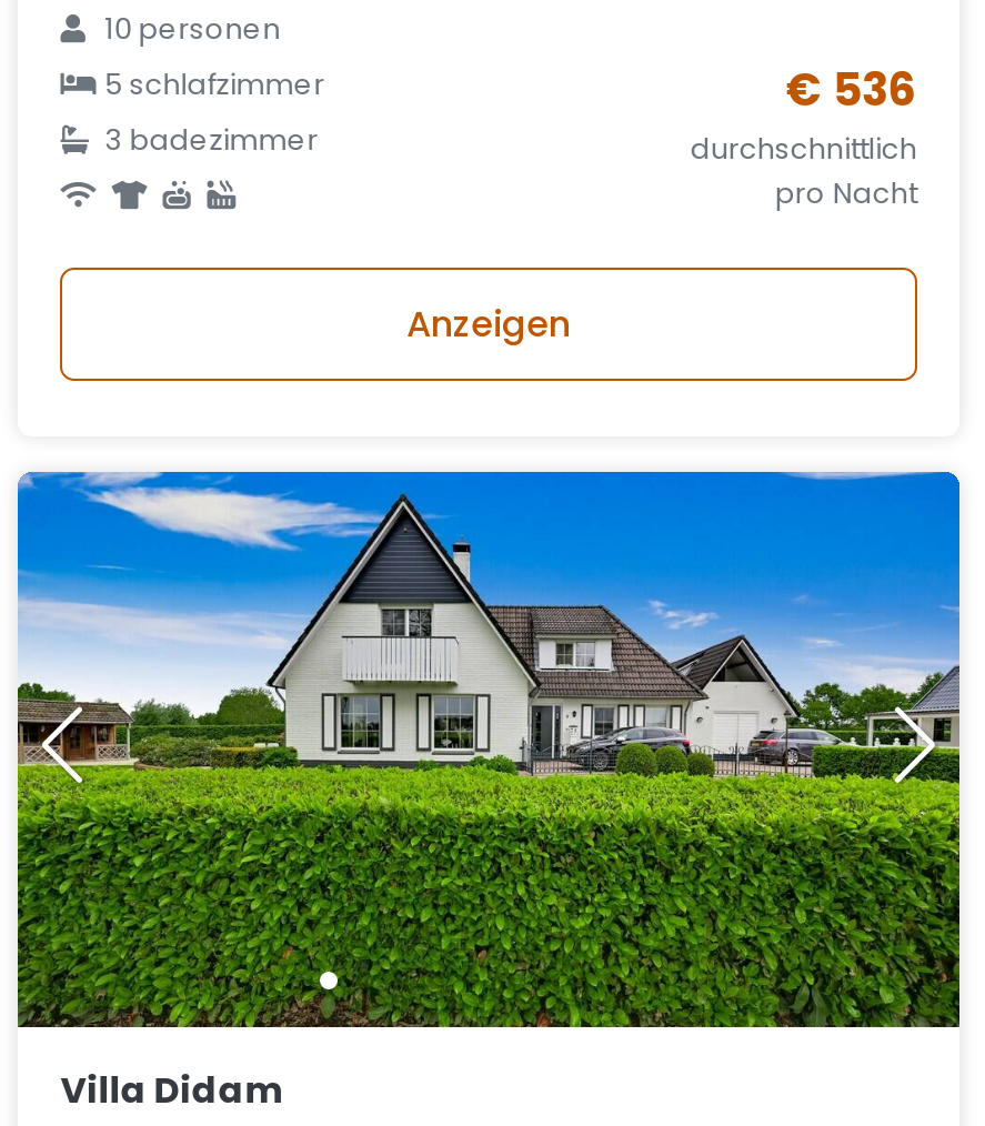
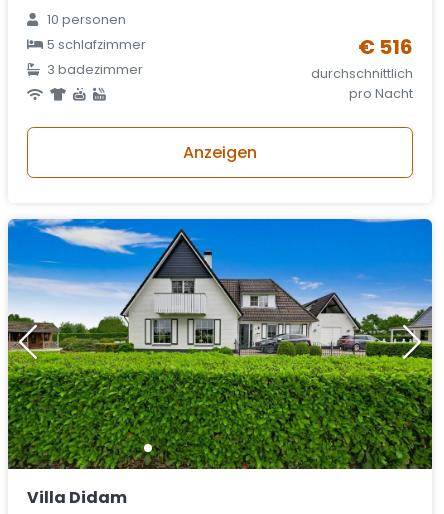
- € 536
+ € 516
